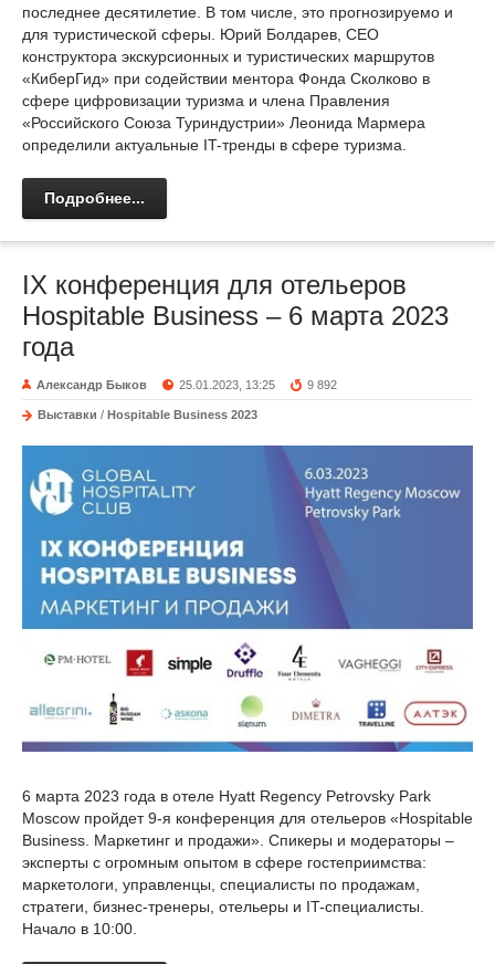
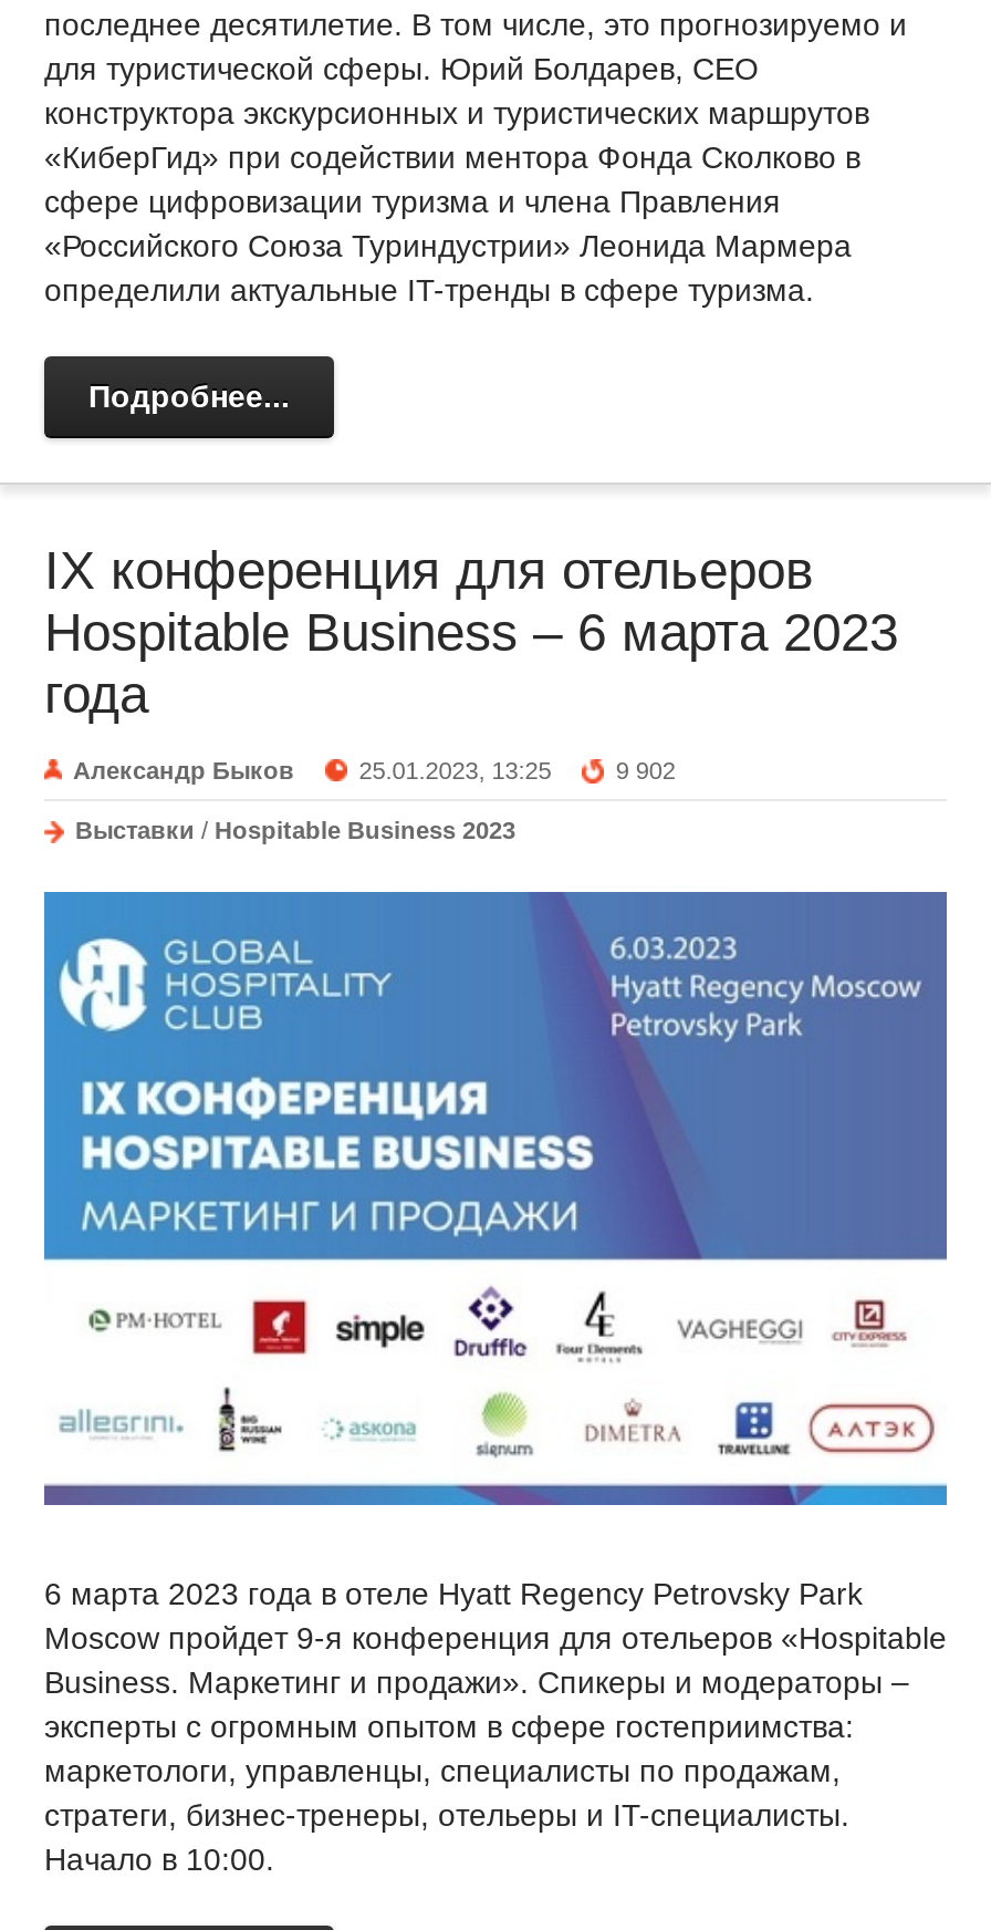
- 9 892
+ 9 902
